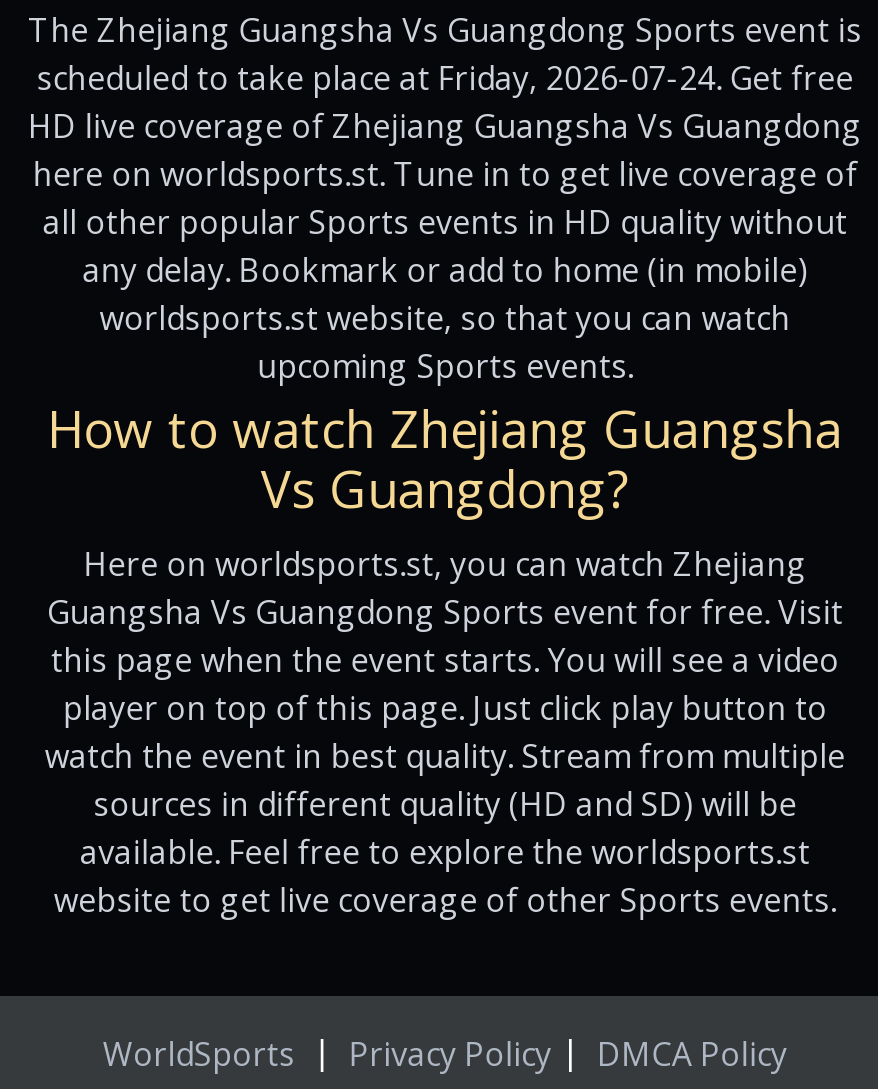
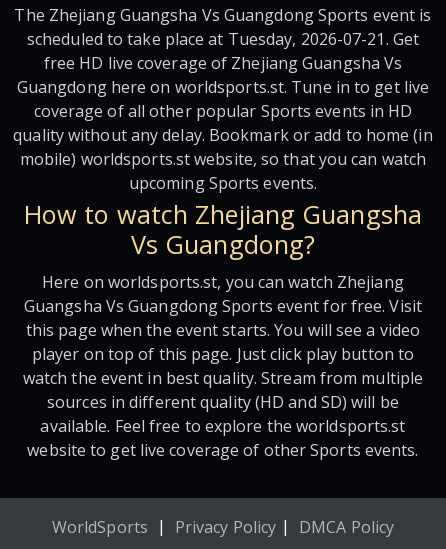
- scheduled to take place at Friday, 2026-07-24. Get free
- HD live coverage of Zhejiang Guangsha Vs Guangdong
- here on worldsports.st. Tune in to get live coverage of
- all other popular Sports events in HD quality without
- any delay. Bookmark or add to home (in mobile)
- worldsports.st website, so that you can watch
+ scheduled to take place at Tuesday, 2026-07-21. Get
+ free HD live coverage of Zhejiang Guangsha Vs
+ Guangdong here on worldsports.st. Tune in to get live
+ coverage of all other popular Sports events in HD
+ quality without any delay. Bookmark or add to home (in
+ mobile) worldsports.st website, so that you can watch
